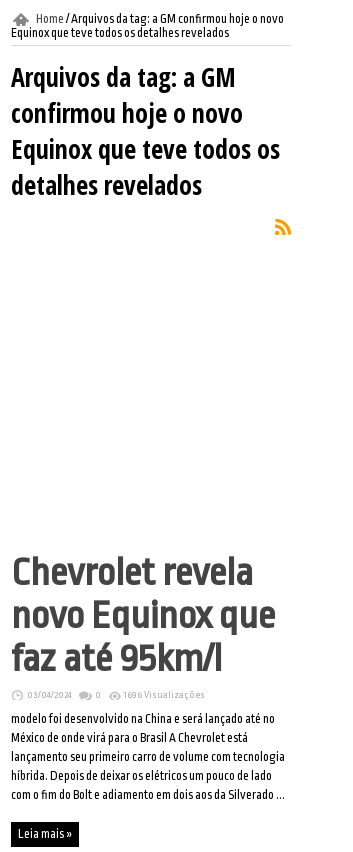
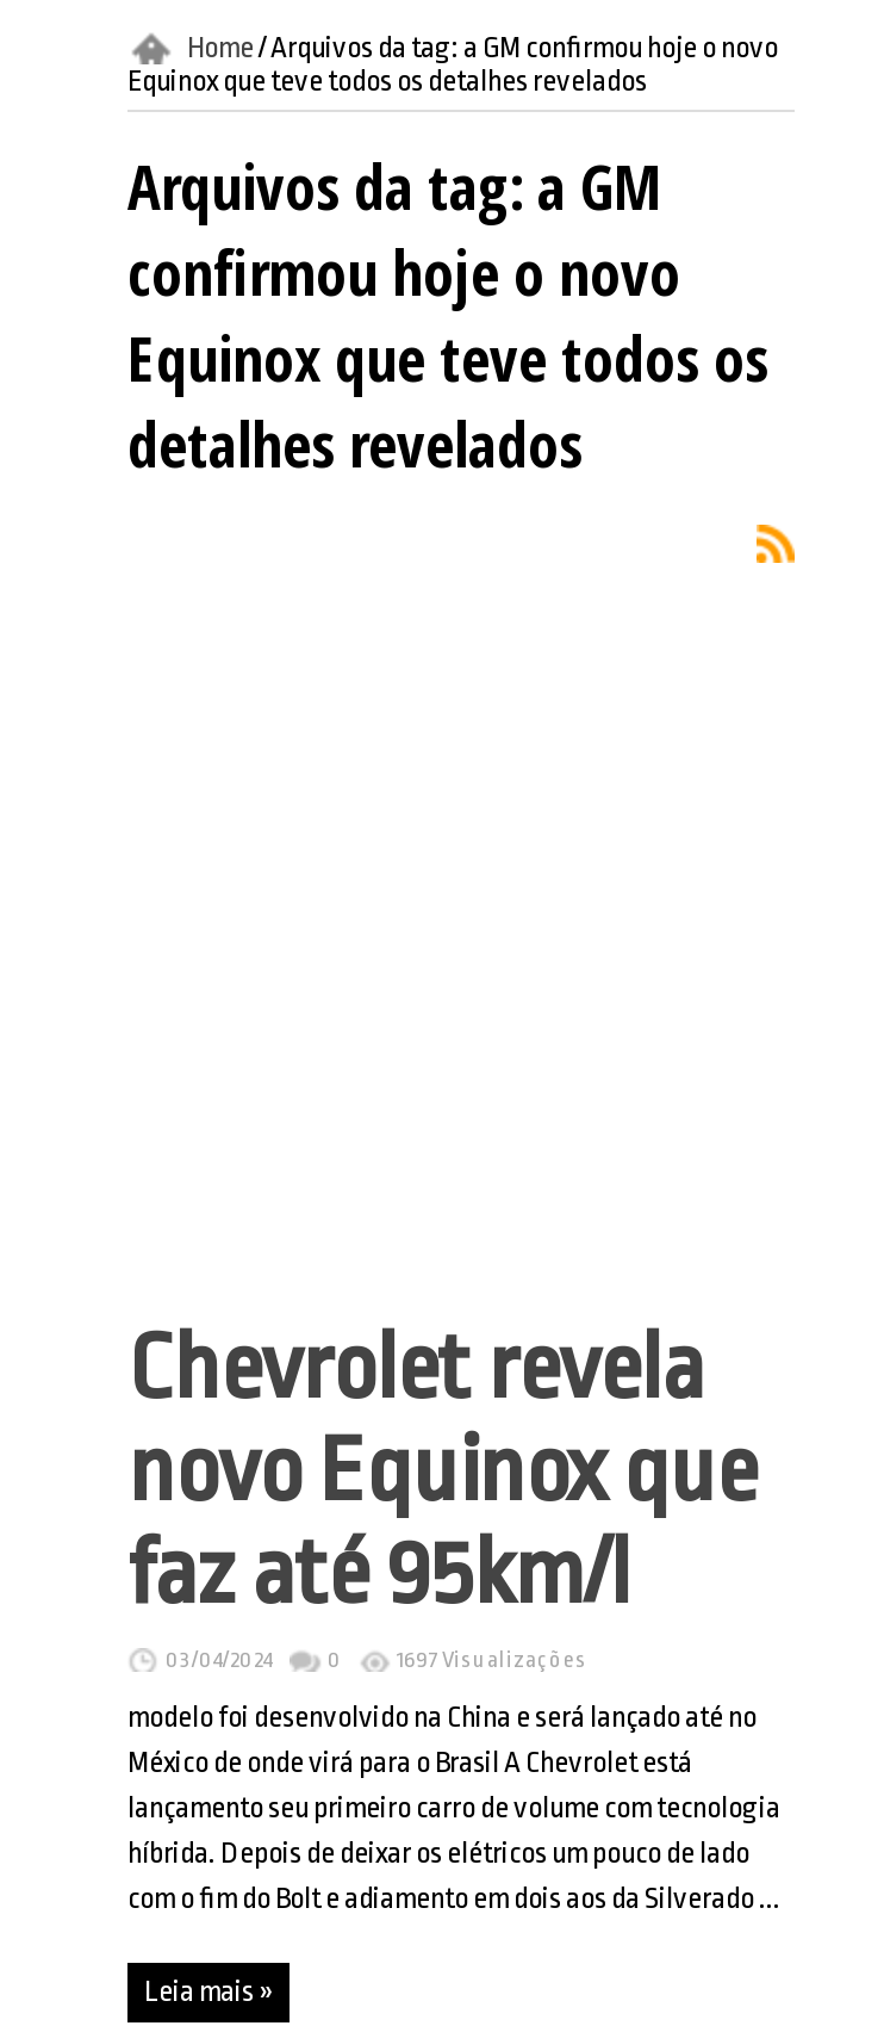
- 1696 Visualizações
+ 1697 Visualizações
